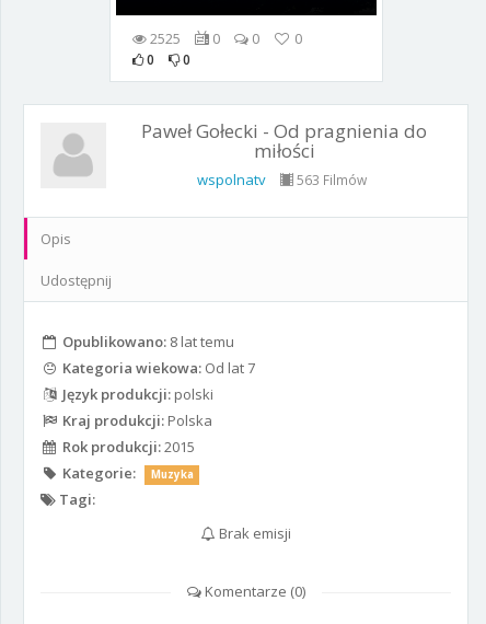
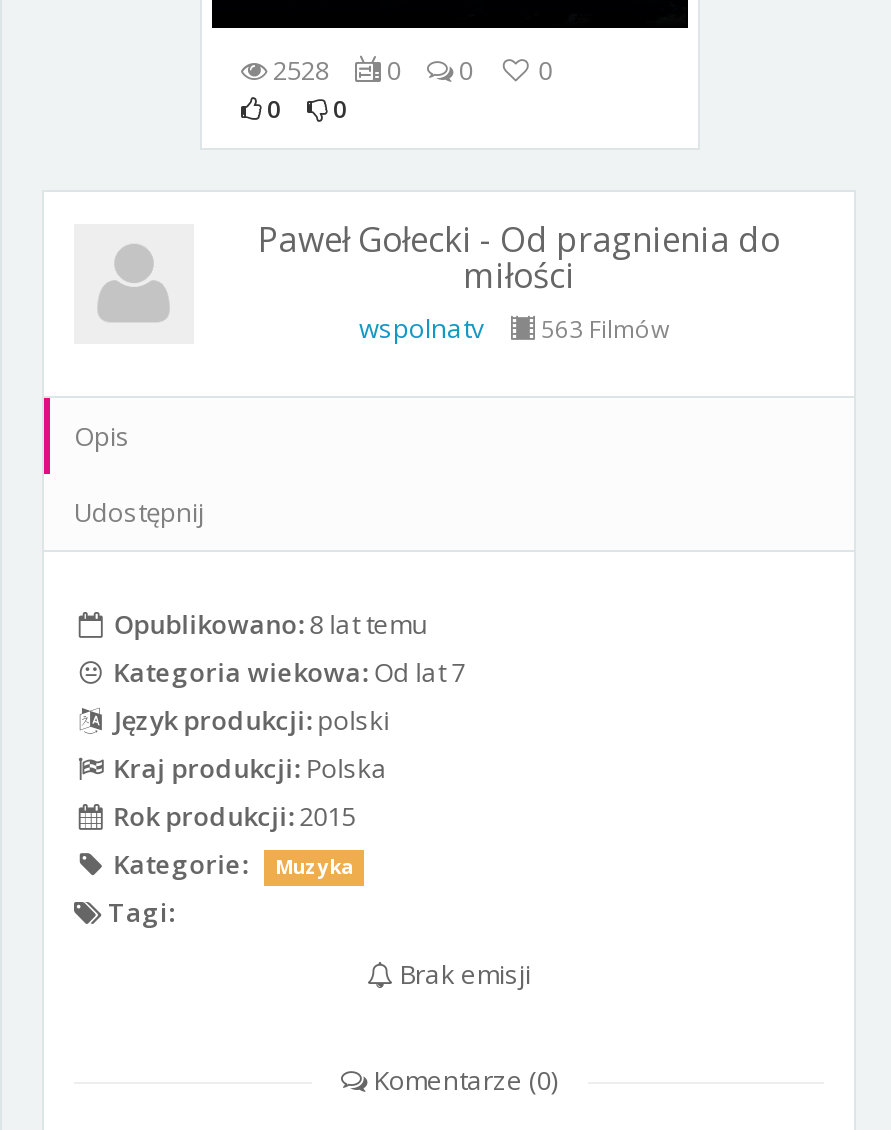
- 2525
+ 2528
